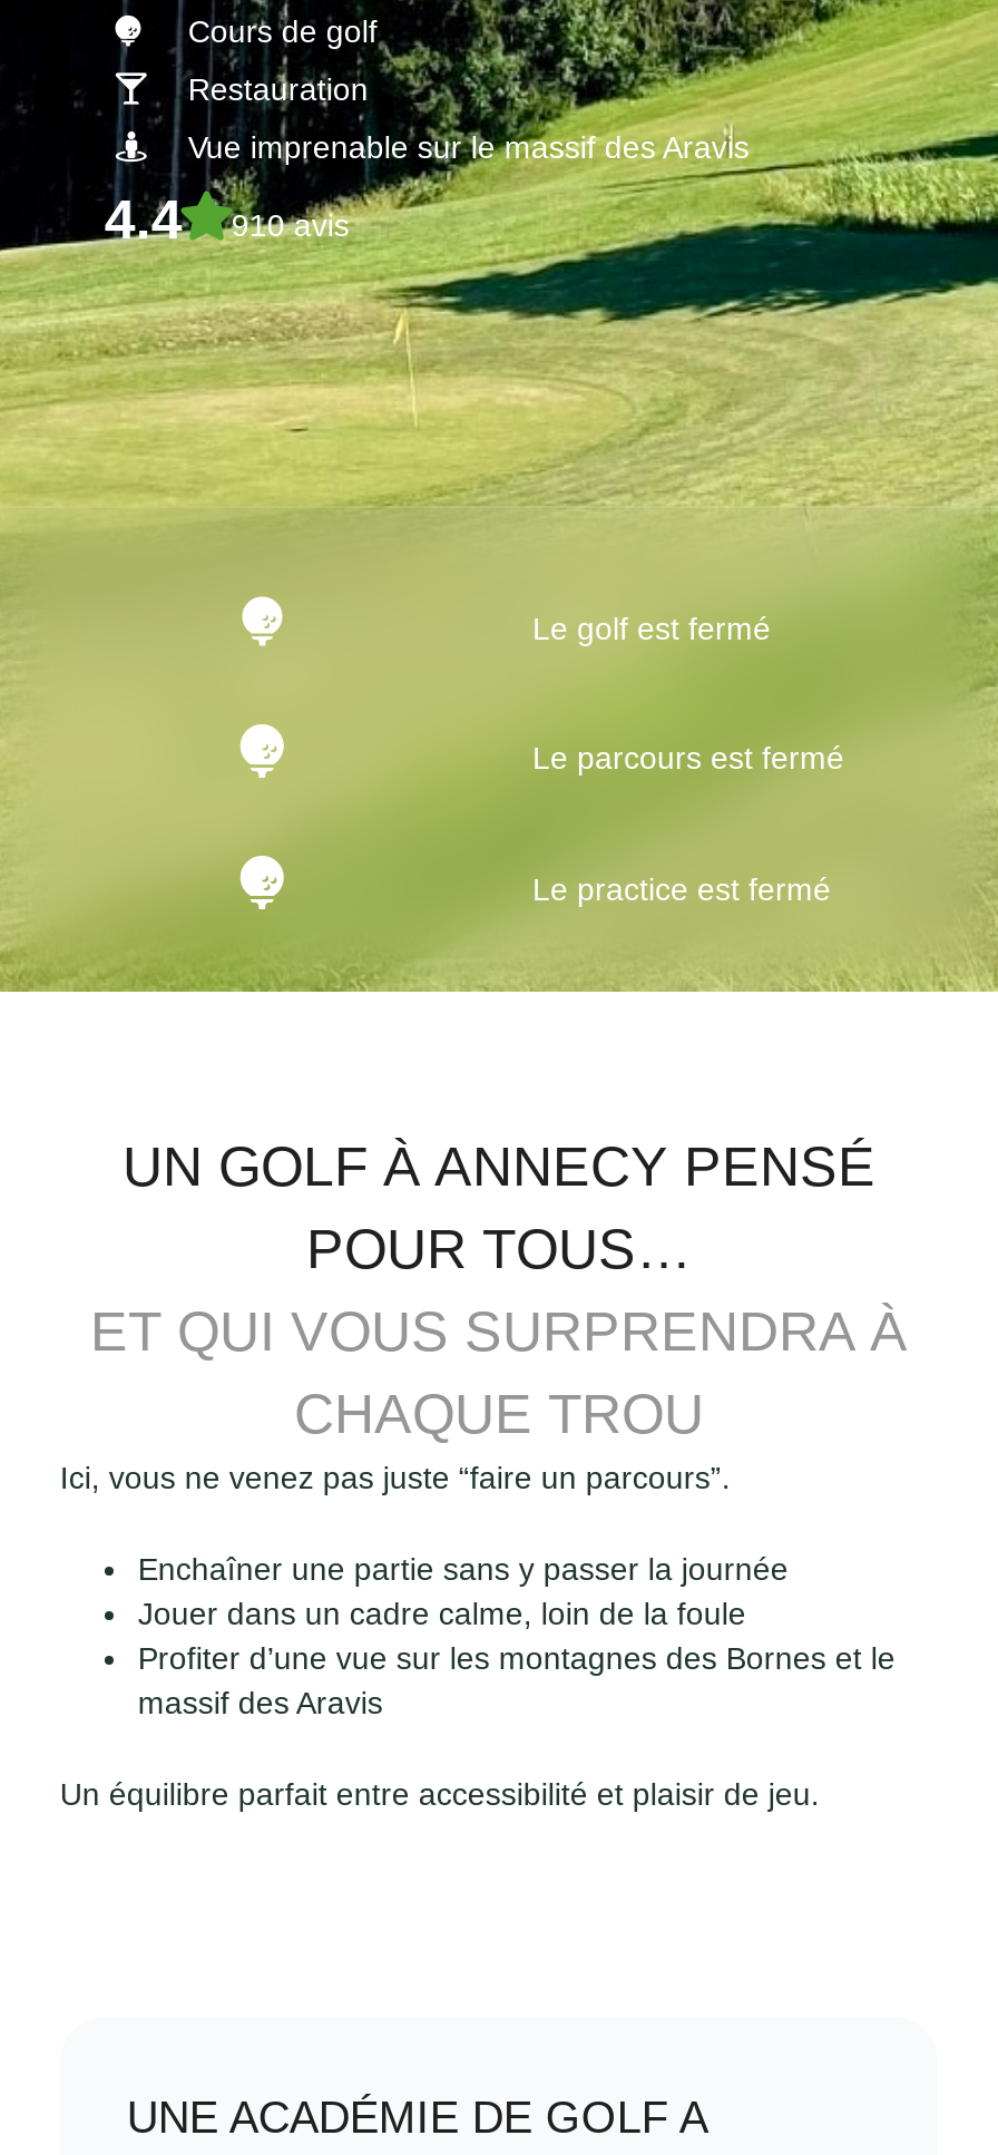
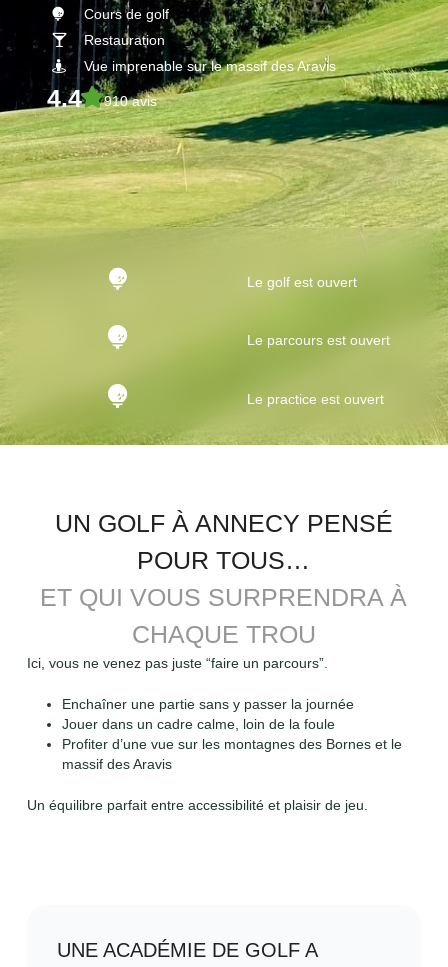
- Le golf est fermé
+ Le golf est ouvert

- Le parcours est fermé
+ Le parcours est ouvert

- Le practice est fermé
+ Le practice est ouvert
